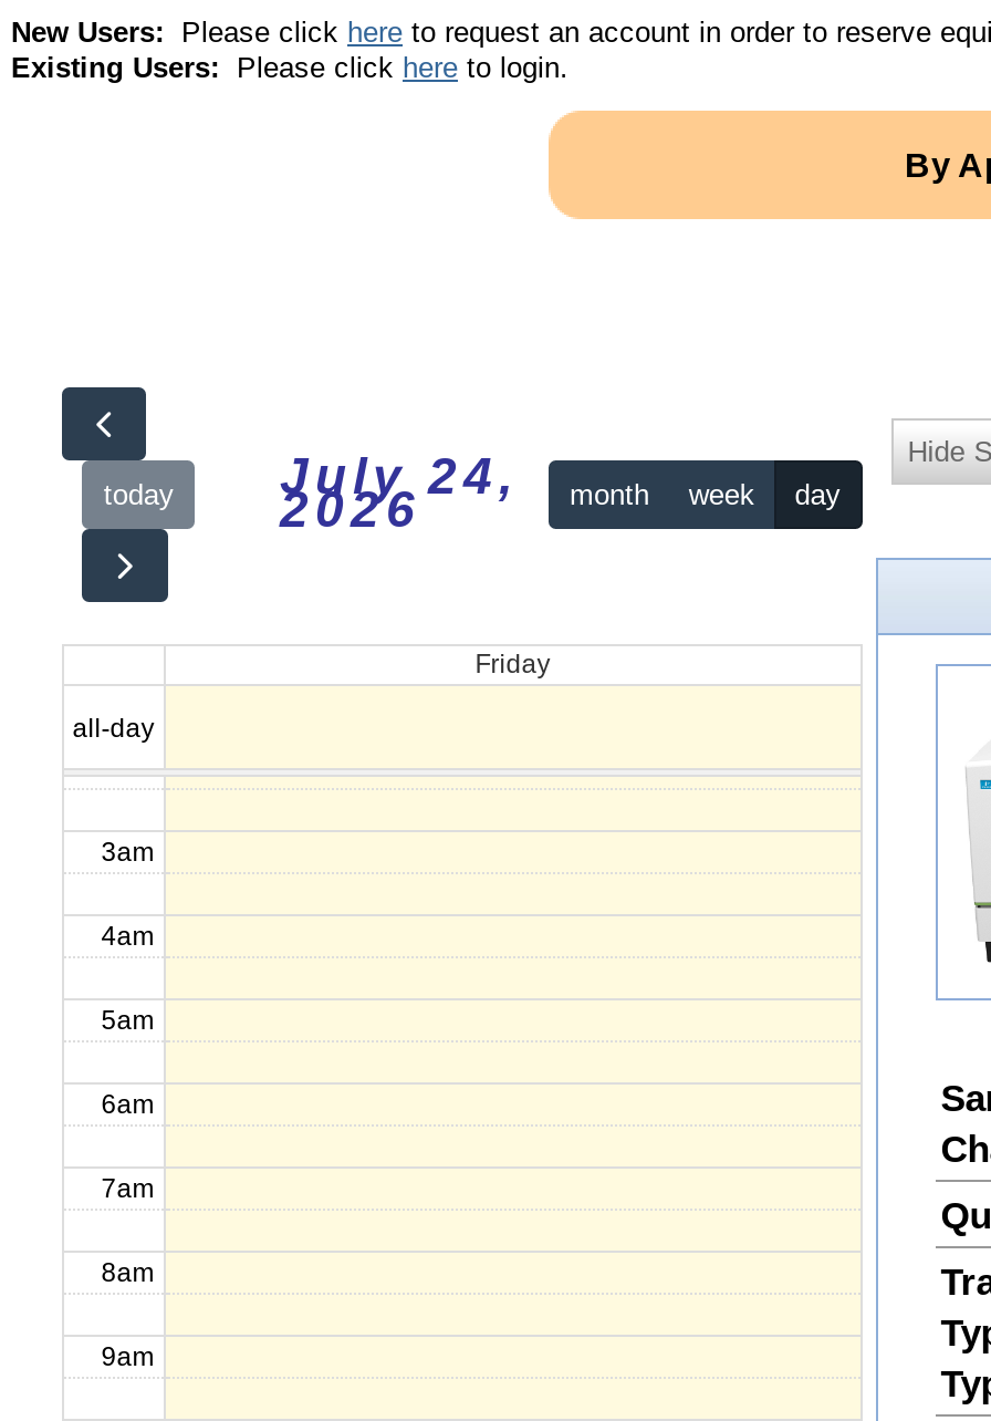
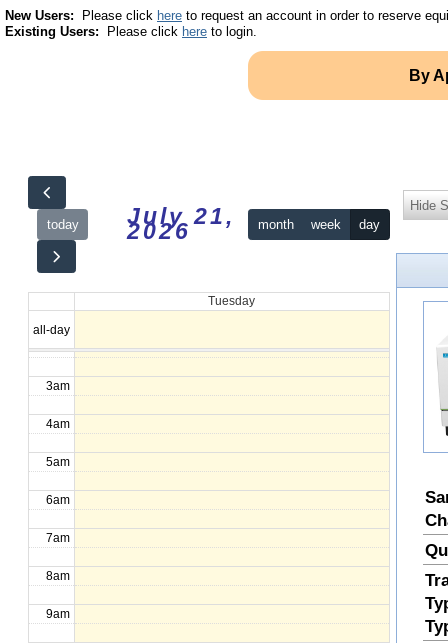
- July 24, month week day
+ July 21, month week day

- Friday
+ Tuesday
